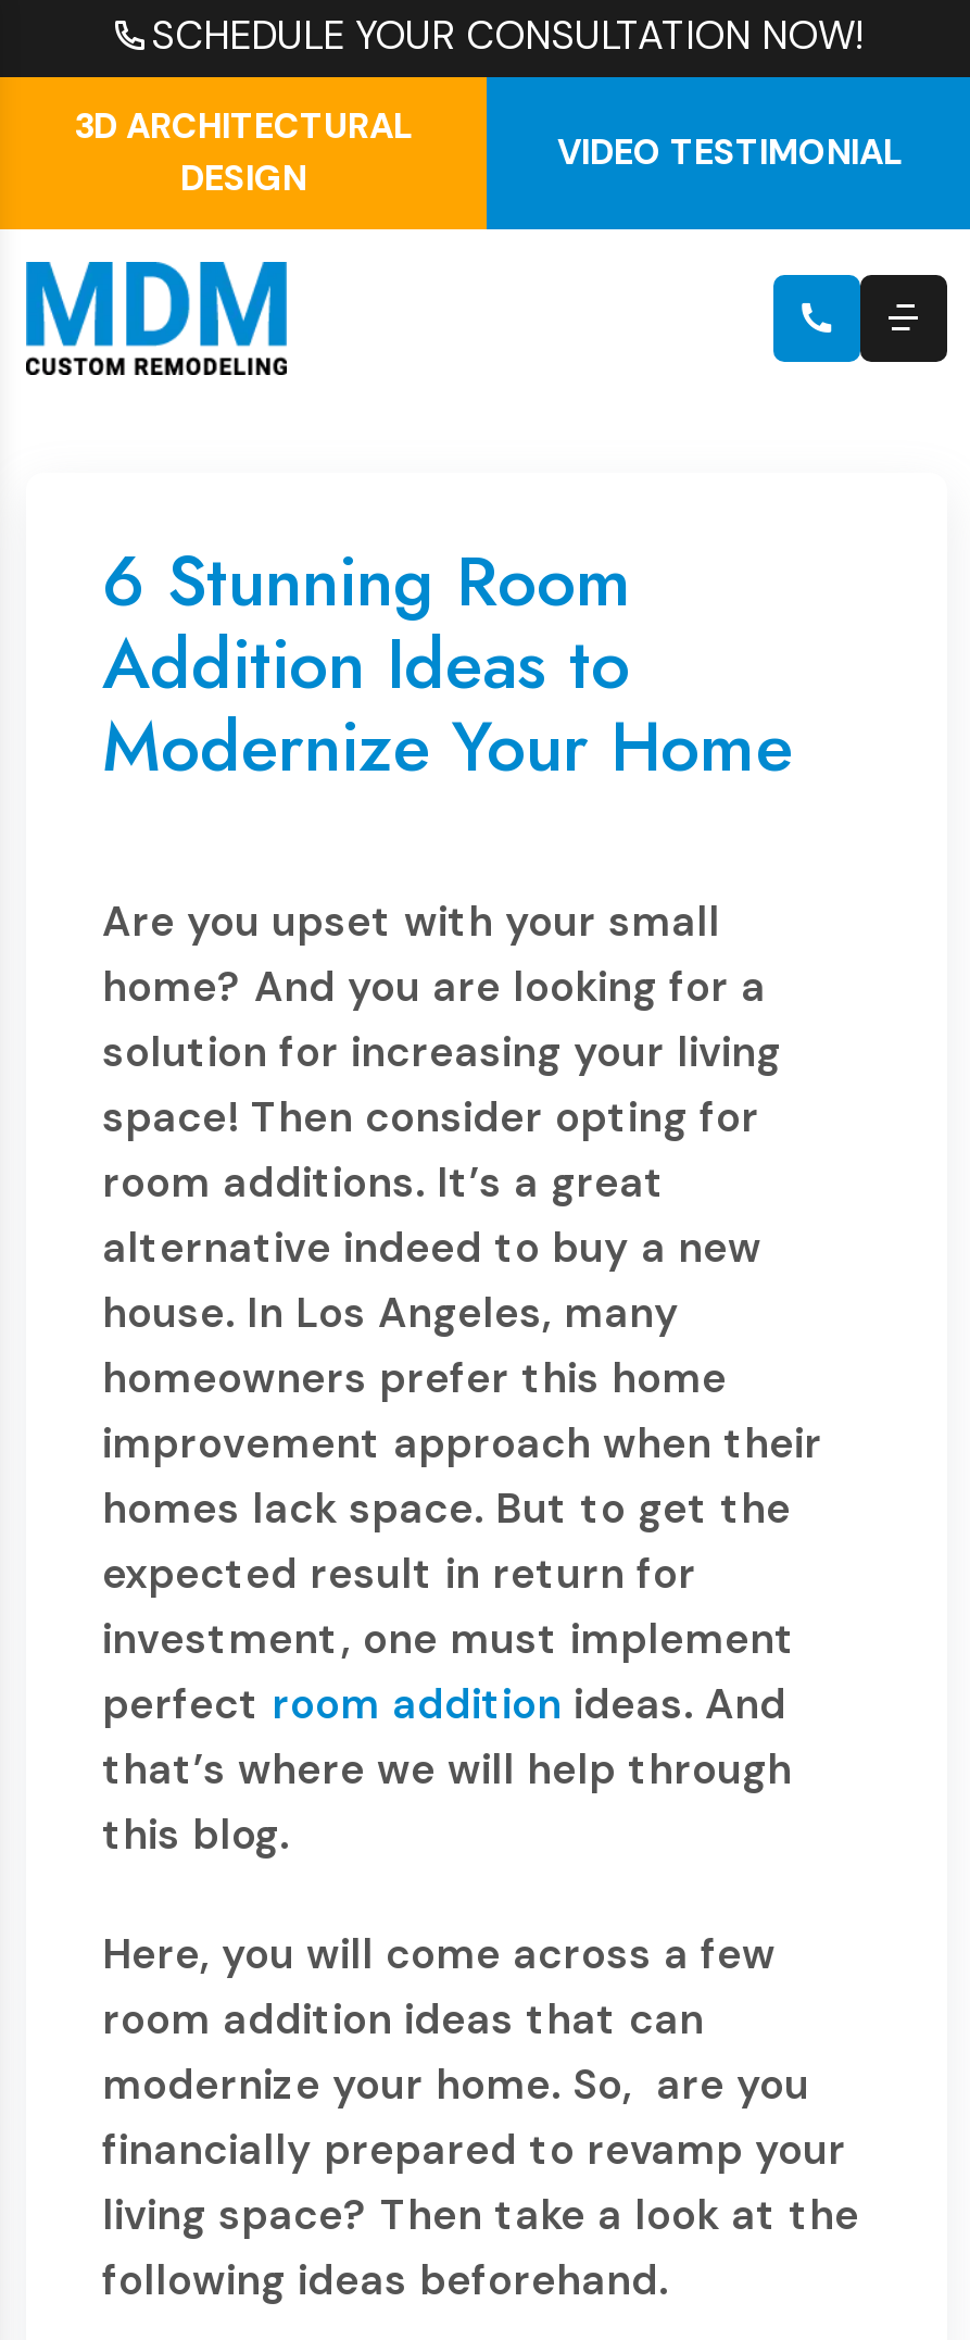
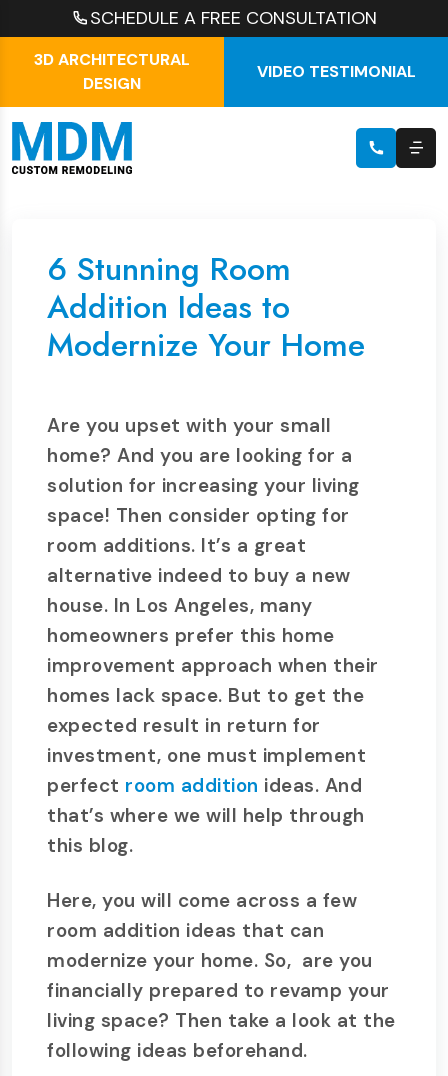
- SCHEDULE YOUR CONSULTATION NOW!
+ SCHEDULE A FREE CONSULTATION
